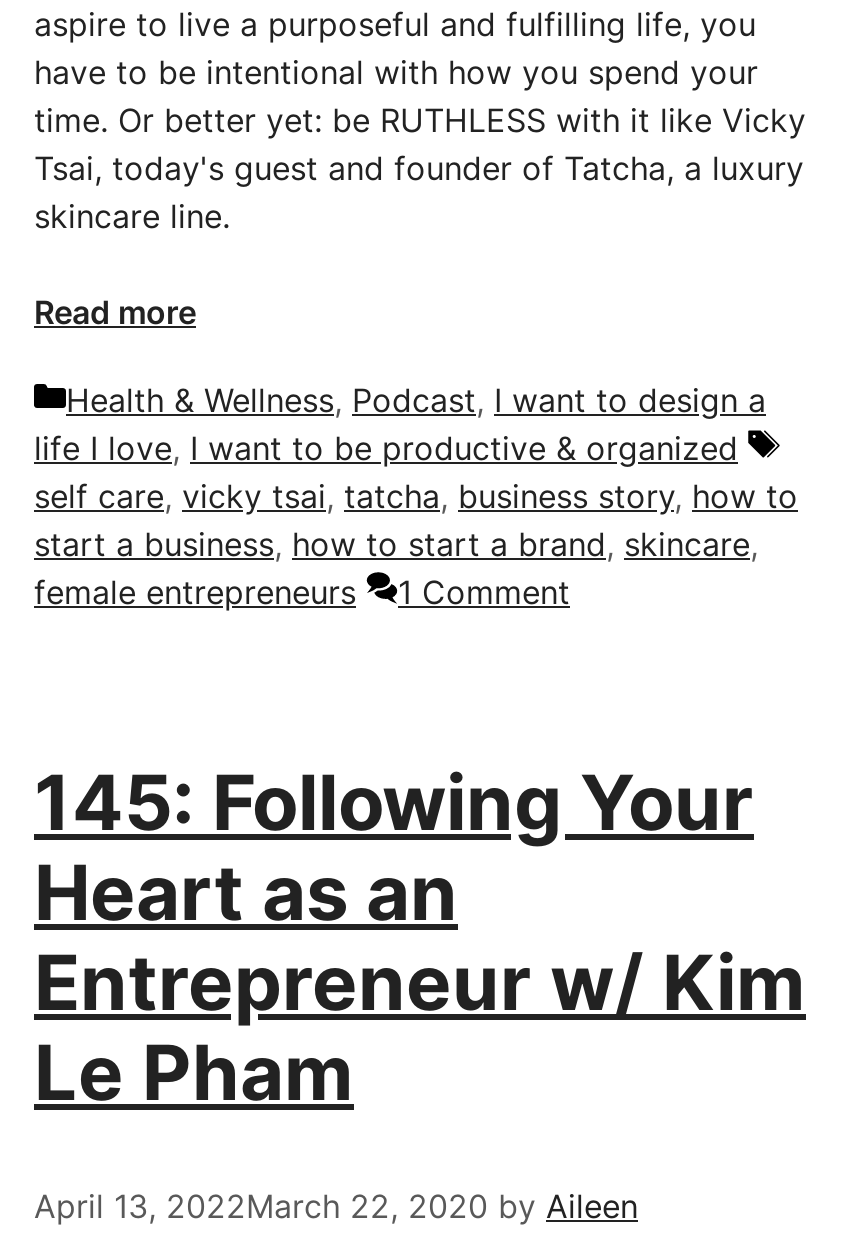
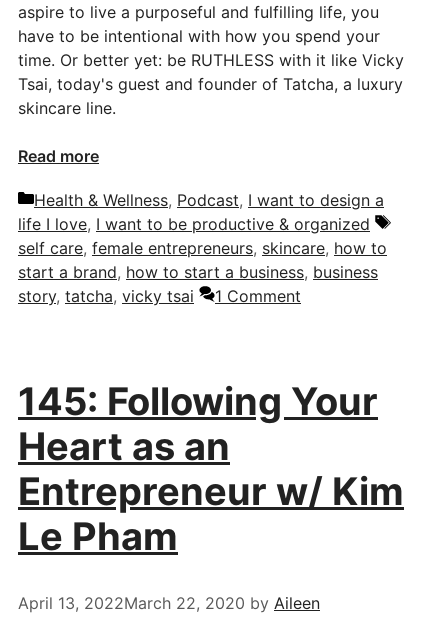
- self care, vicky tsai, tatcha, business story, how to
- start a business, how to start a brand, skincare,
- female entrepreneurs
+ self care, female entrepreneurs, skincare, how to
+ start a brand, how to start a business, business
+ story, tatcha, vicky tsai
